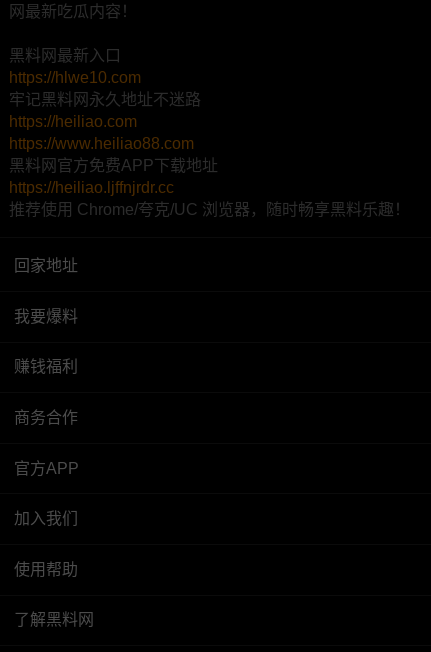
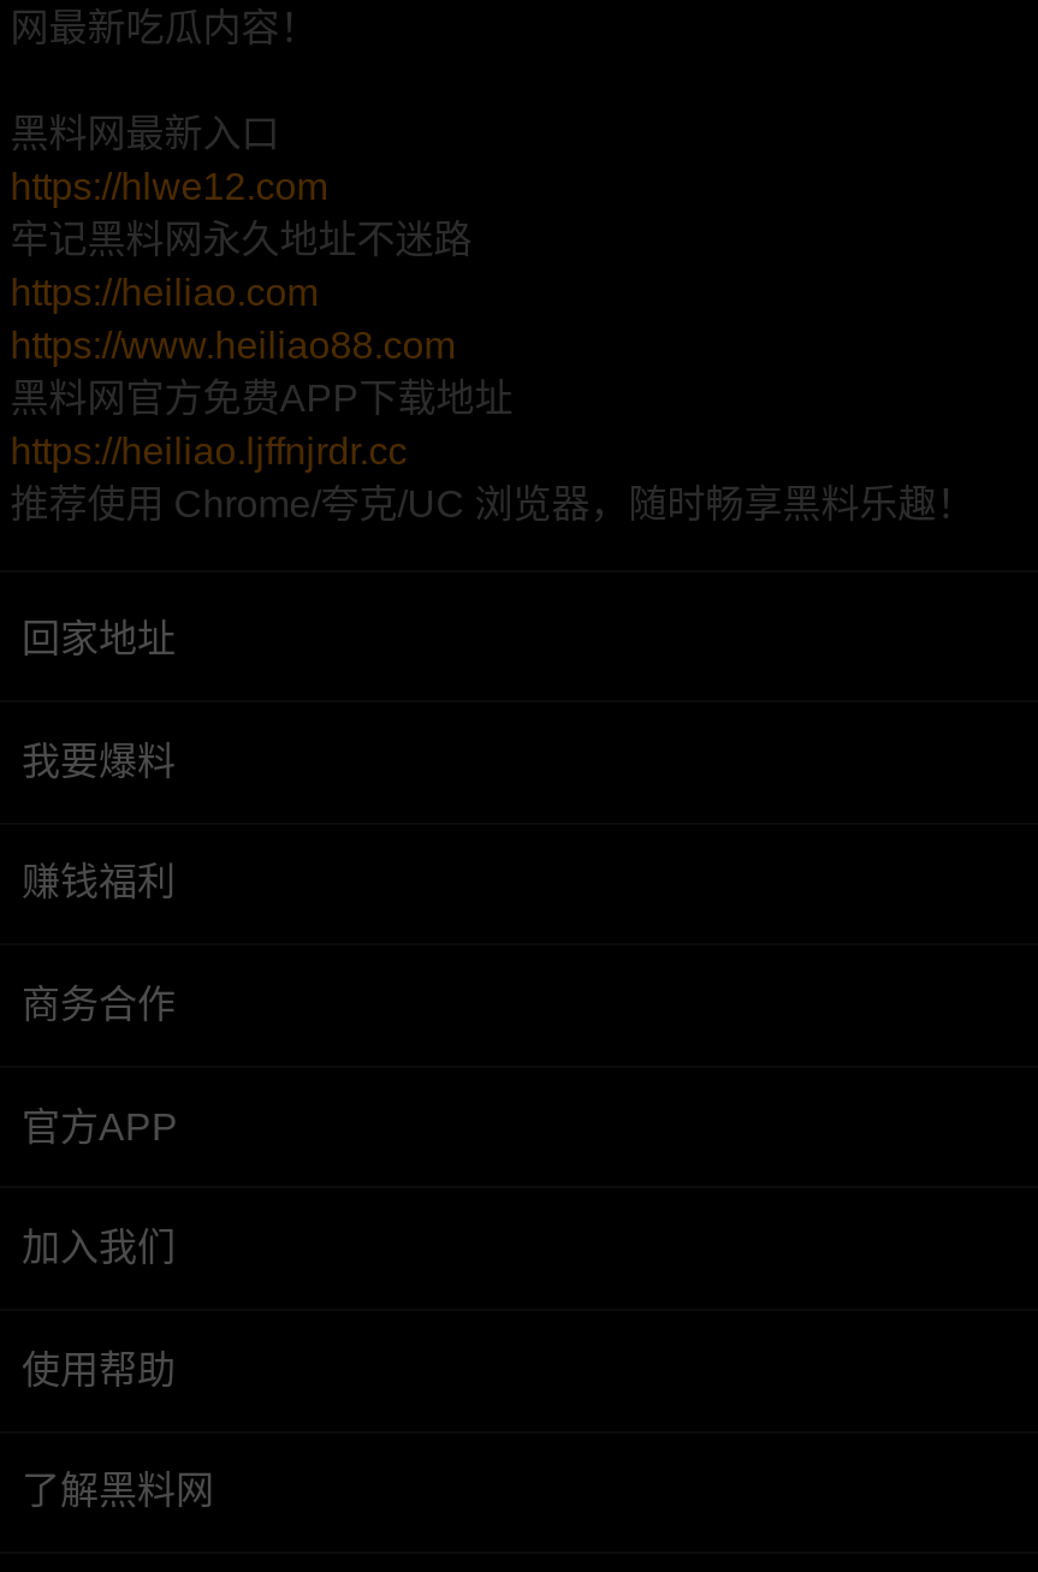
- https://hlwe10.com
+ https://hlwe12.com
